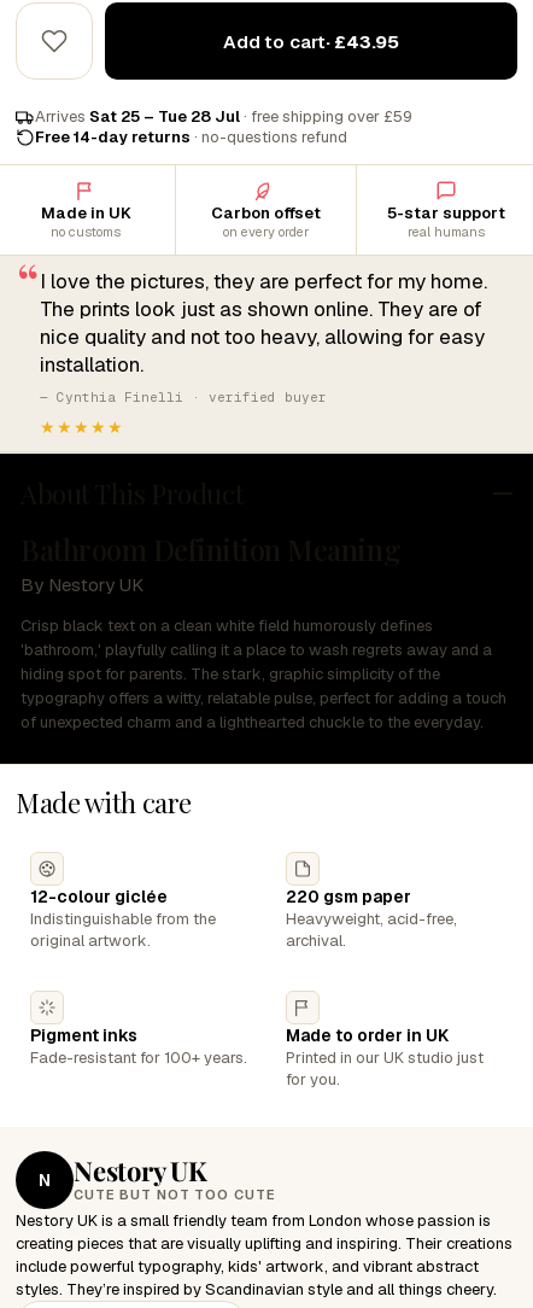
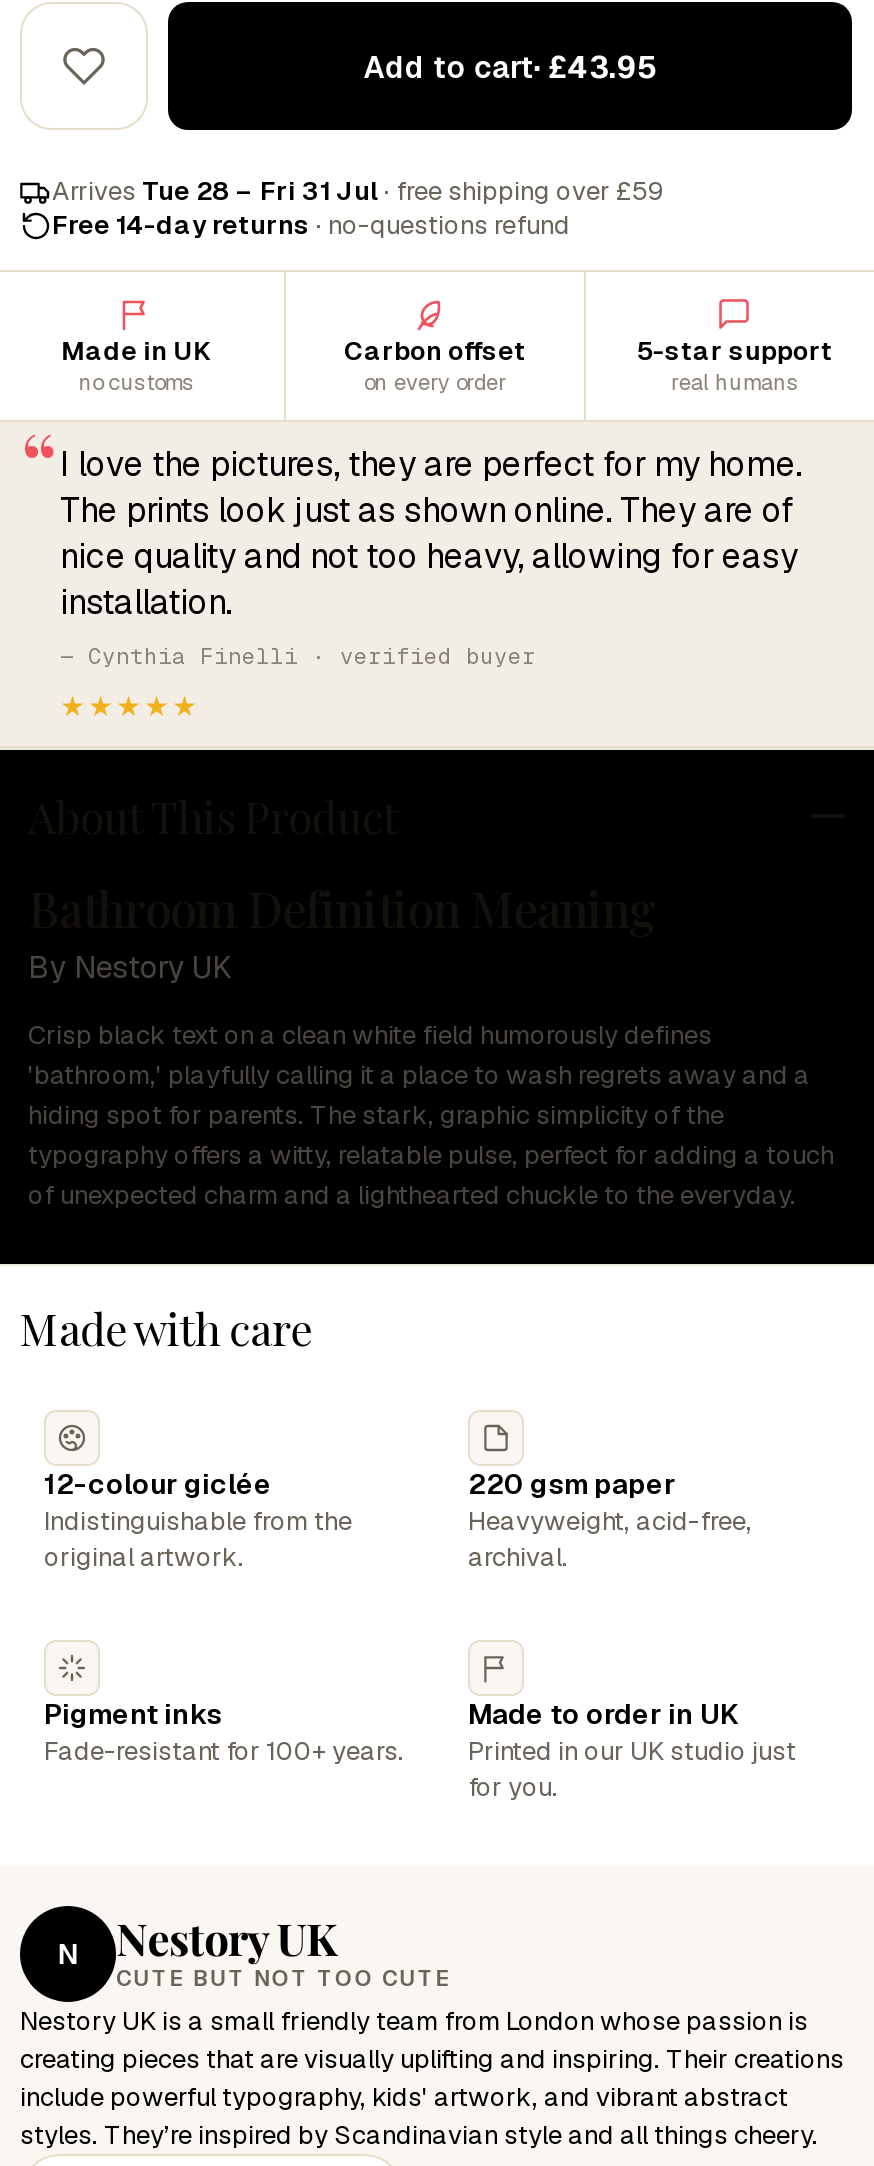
- Arrives Sat 25 – Tue 28 Jul · free shipping over £59
+ Arrives Tue 28 – Fri 31 Jul · free shipping over £59
